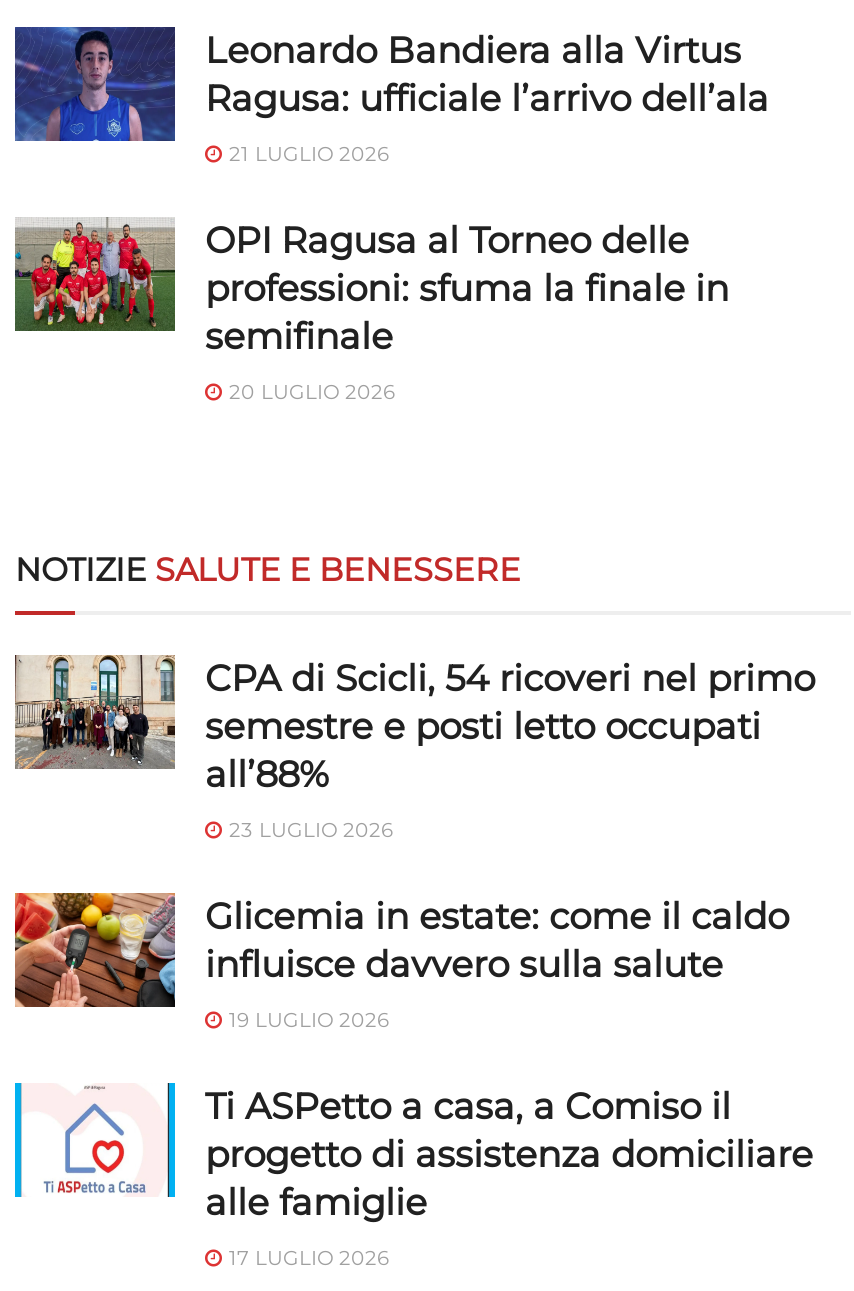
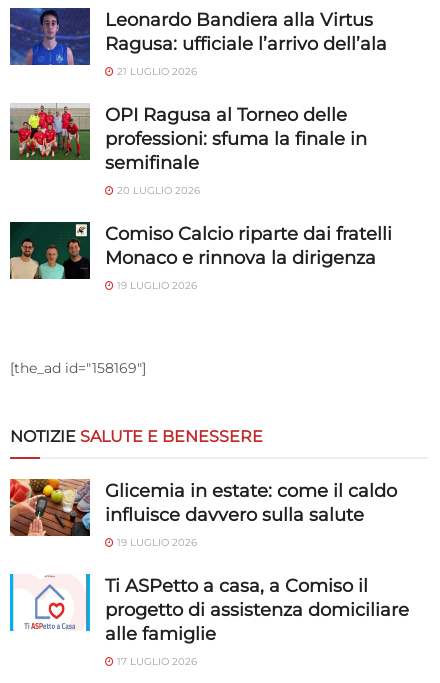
+ [image]
+ Comiso Calcio riparte dai fratelli
+ Monaco e rinnova la dirigenza
+ 19 LUGLIO 2026

+ [the_ad id="158169"]

moved down: NOTIZIE SALUTE E BENESSERE

- [image]
- CPA di Scicli, 54 ricoveri nel primo
- semestre e posti letto occupati
- all’88%
- 23 LUGLIO 2026
